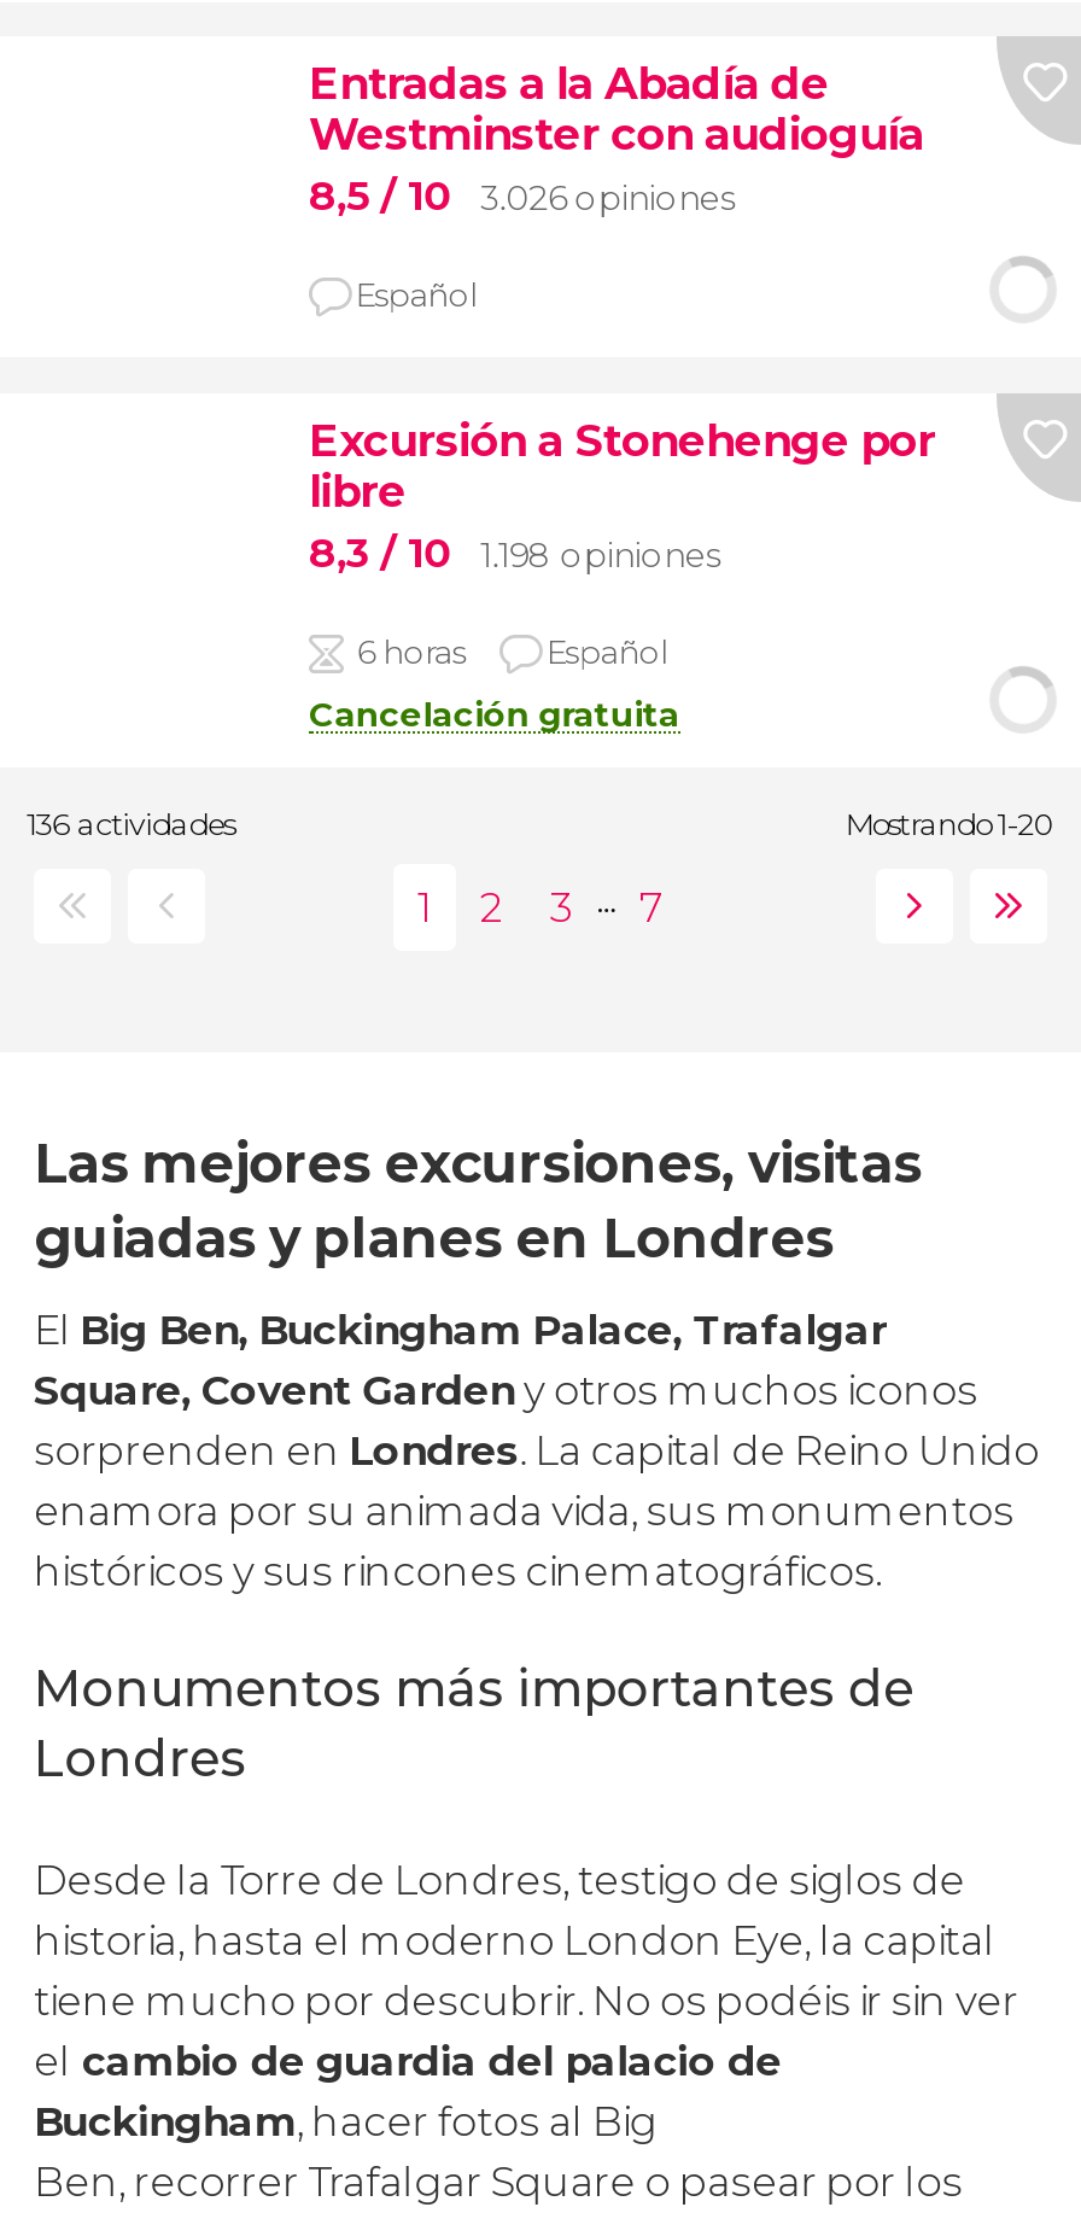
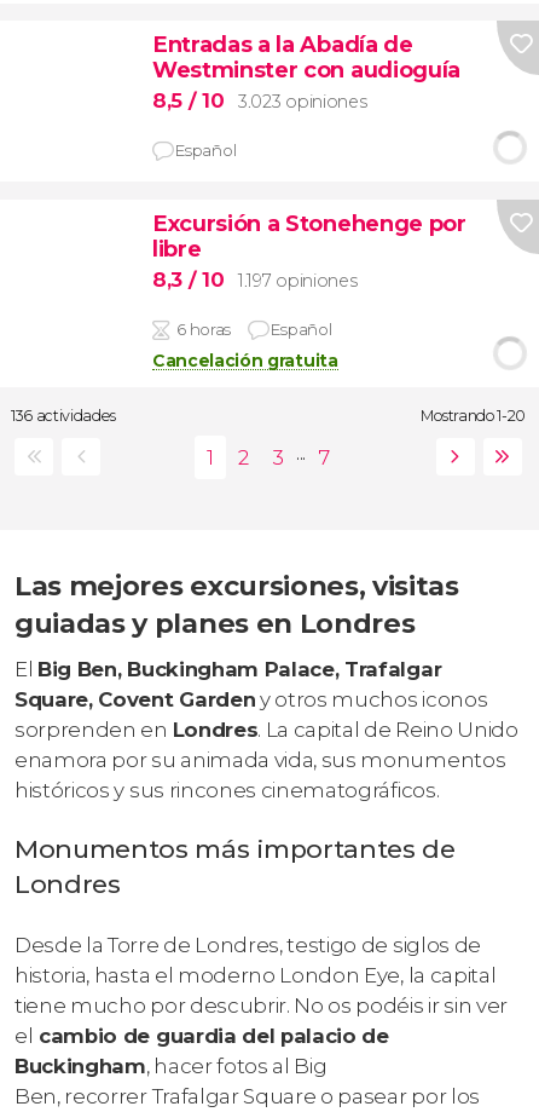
- 8,5 / 10 3.026 opiniones
+ 8,5 / 10 3.023 opiniones

- 8,3 / 10 1.198 opiniones
+ 8,3 / 10 1.197 opiniones
